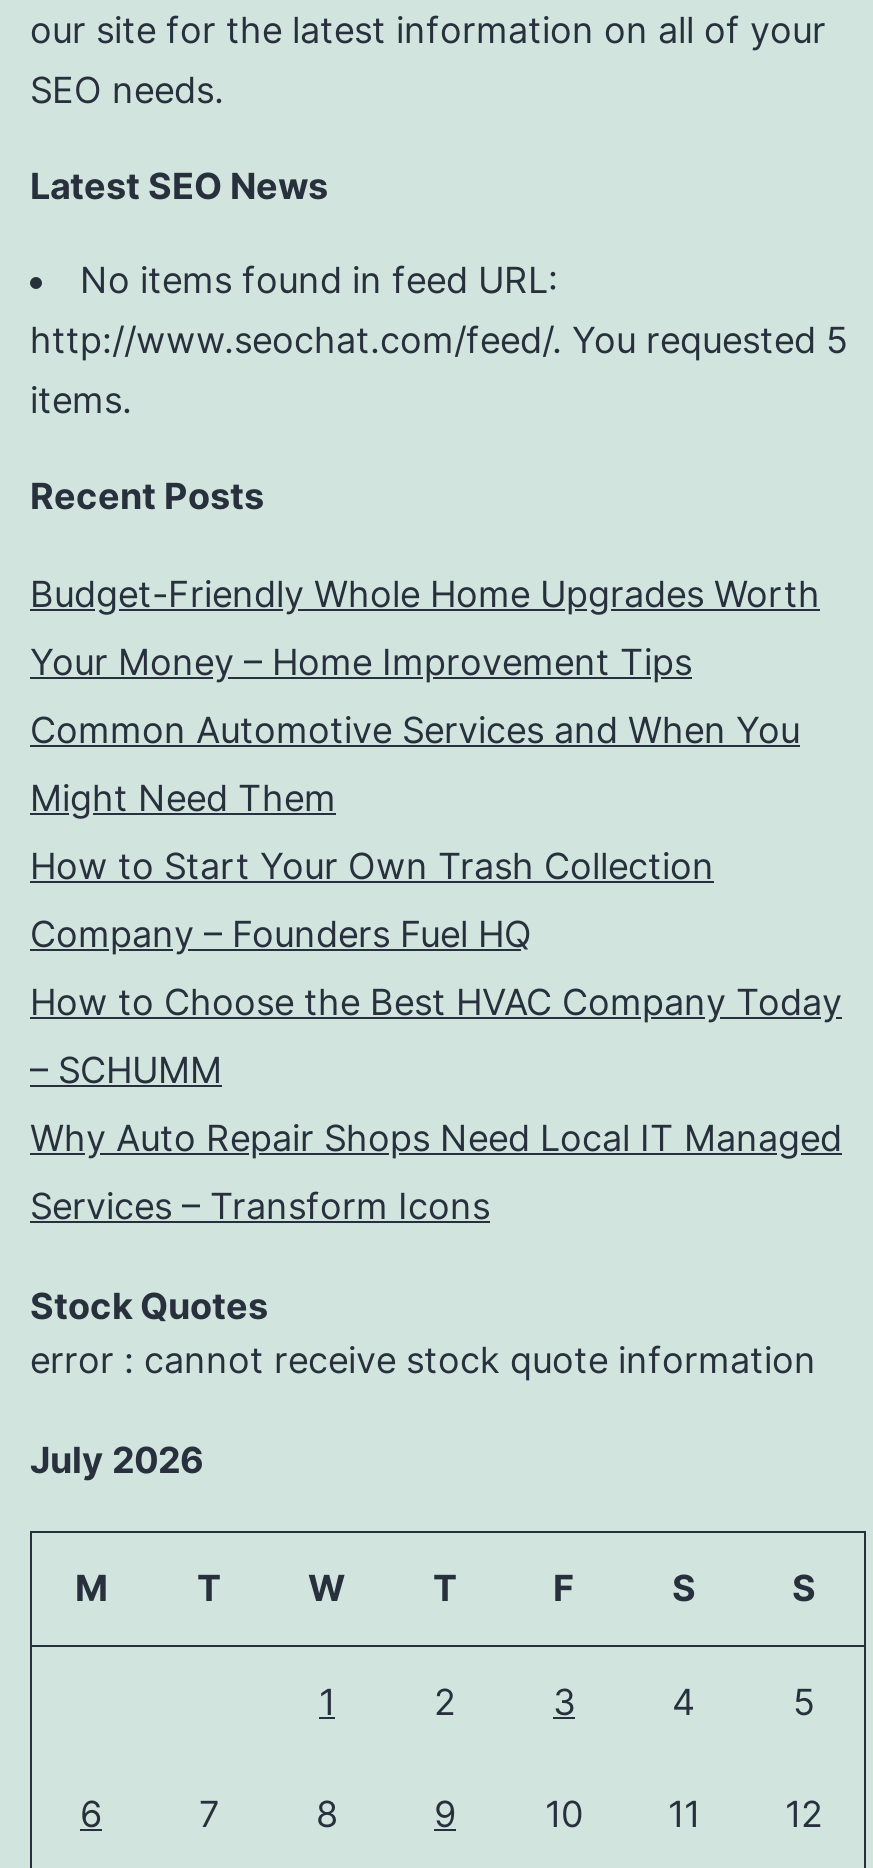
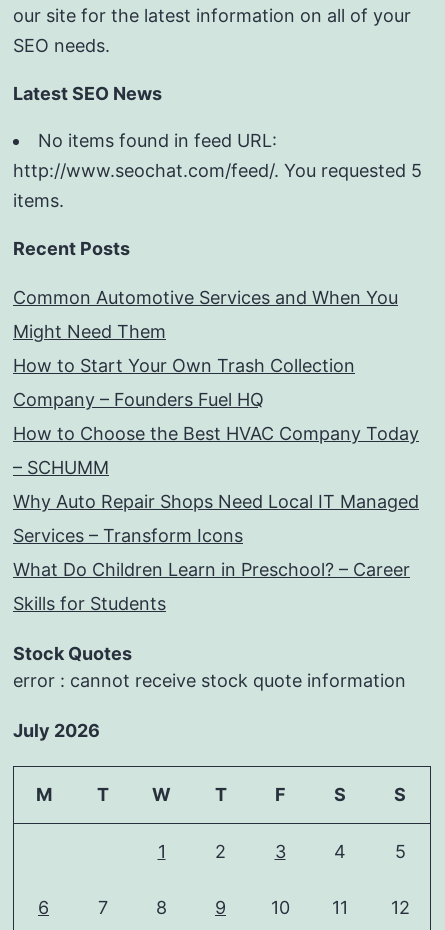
- Budget-Friendly Whole Home Upgrades Worth
- Your Money – Home Improvement Tips

moved up: Common Automotive Services and When You | Might Need Them | How to Start Your Own Trash Collection | Company – Founders Fuel HQ | How to Choose the Best HVAC Company Today | – SCHUMM | Why Auto Repair Shops Need Local IT Managed | Services – Transform Icons

+ What Do Children Learn in Preschool? – Career
+ Skills for Students
